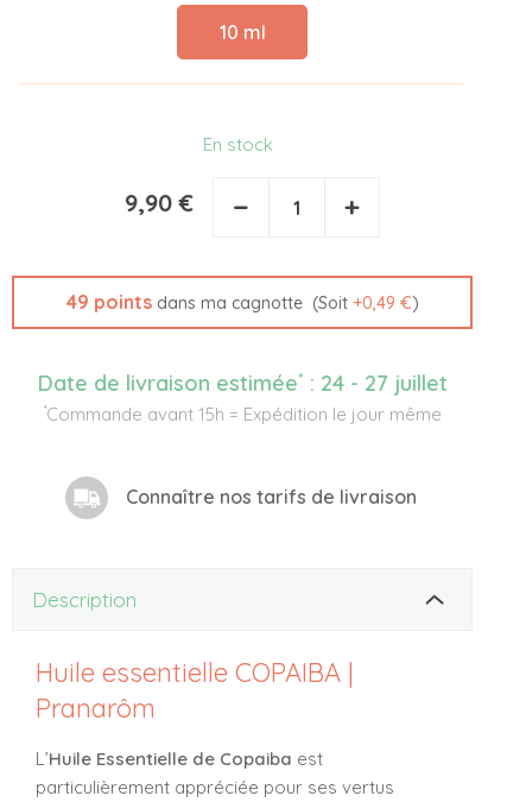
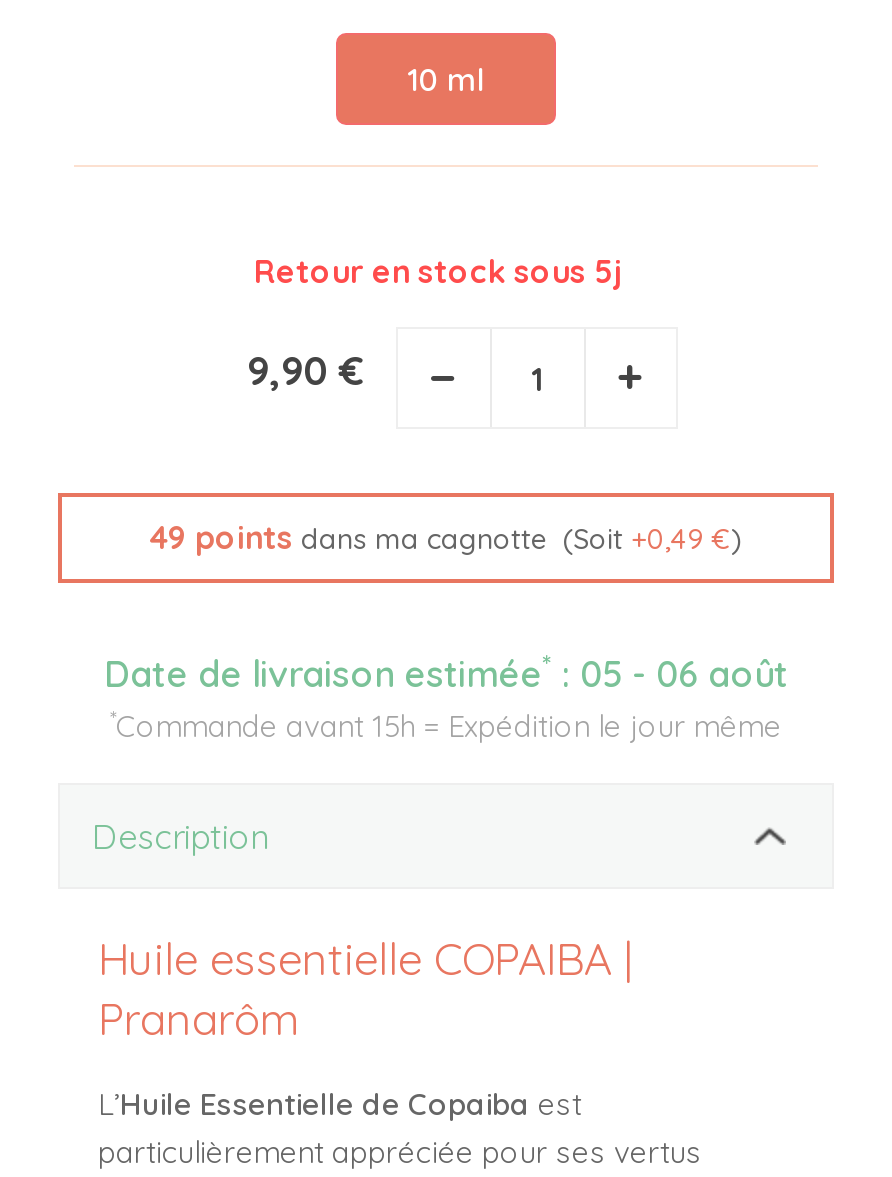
- En stock
+ Retour en stock sous 5j

- Date de livraison estimée *: 24 - 27 juillet
+ Date de livraison estimée *: 05 - 06 août

- Connaître nos tarifs de livraison
